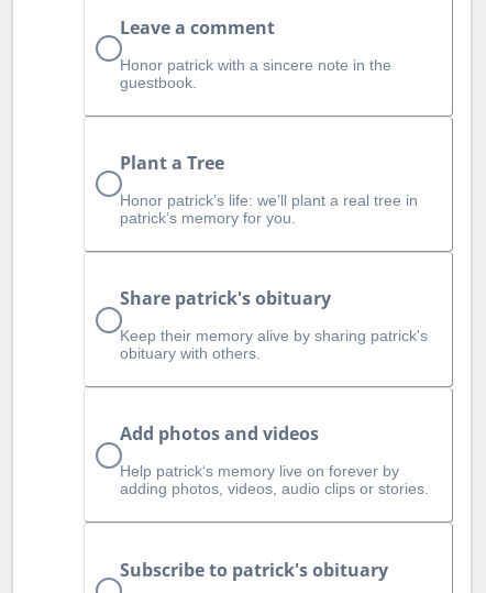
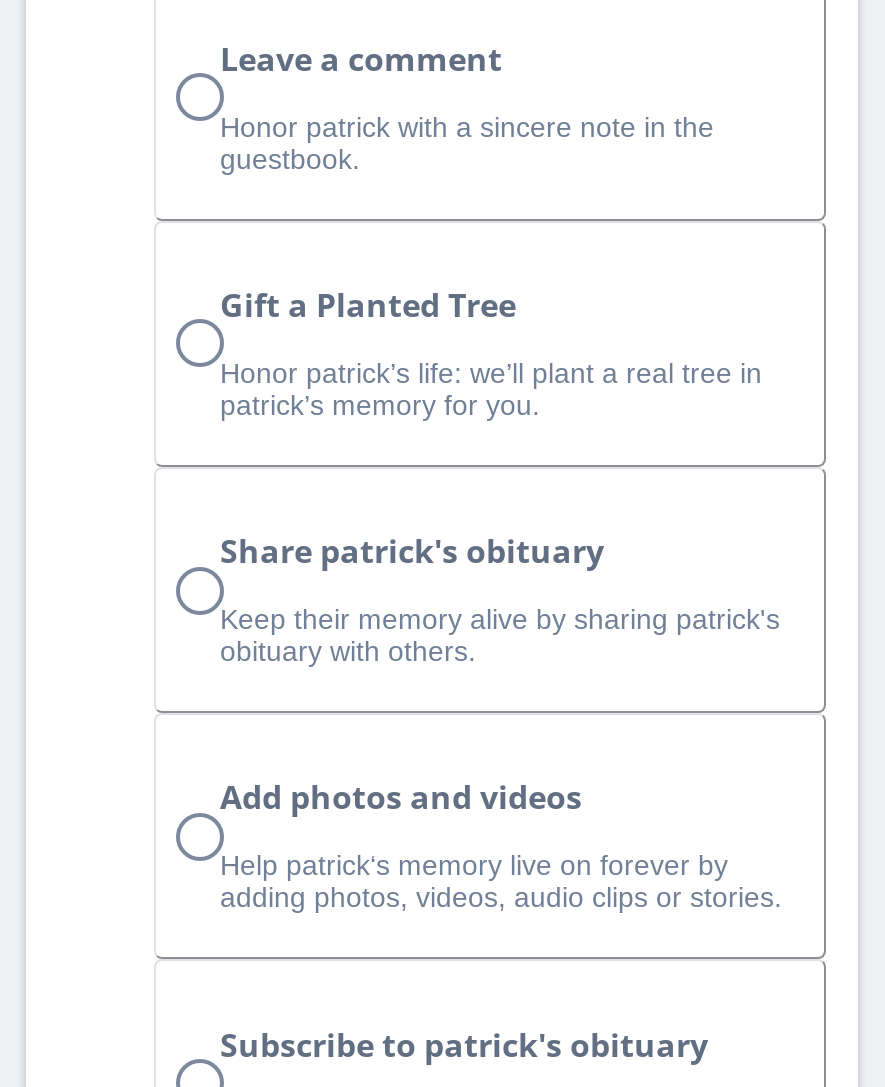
- Plant a Tree
+ Gift a Planted Tree
